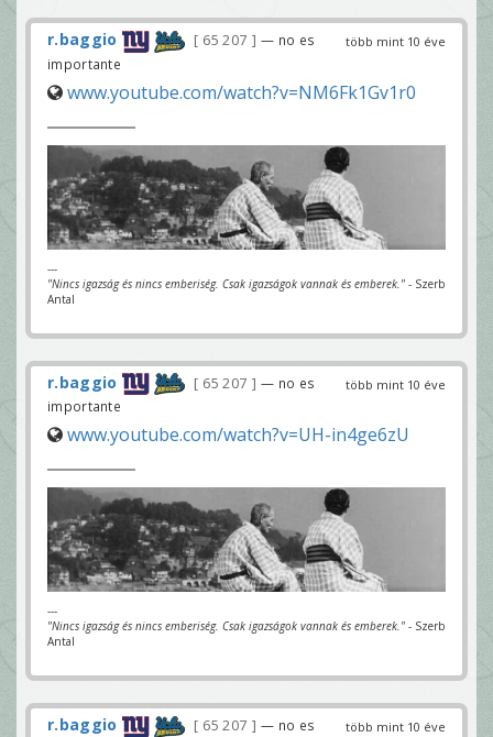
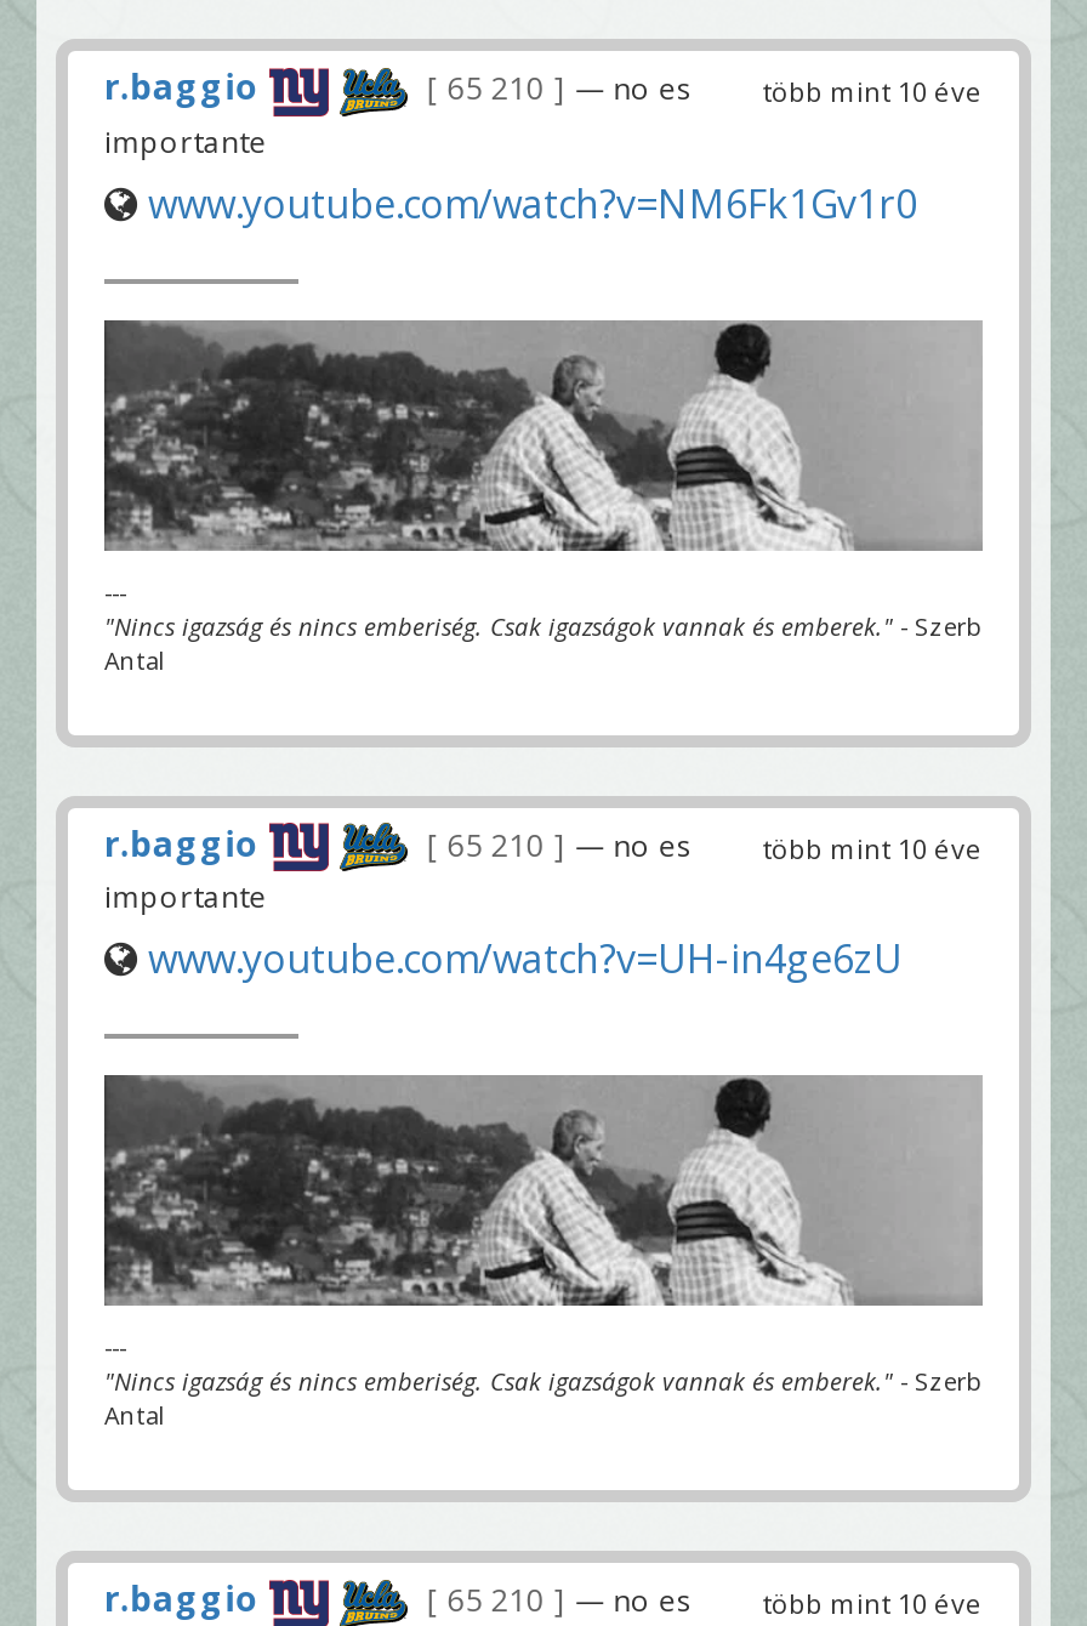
- 65 207 — no es több mint 10 éve
+ 65 210 — no es több mint 10 éve

- 65 207 — no es több mint 10 éve
+ 65 210 — no es több mint 10 éve

- 65 207 — no es több mint 10 éve
+ 65 210 — no es több mint 10 éve
